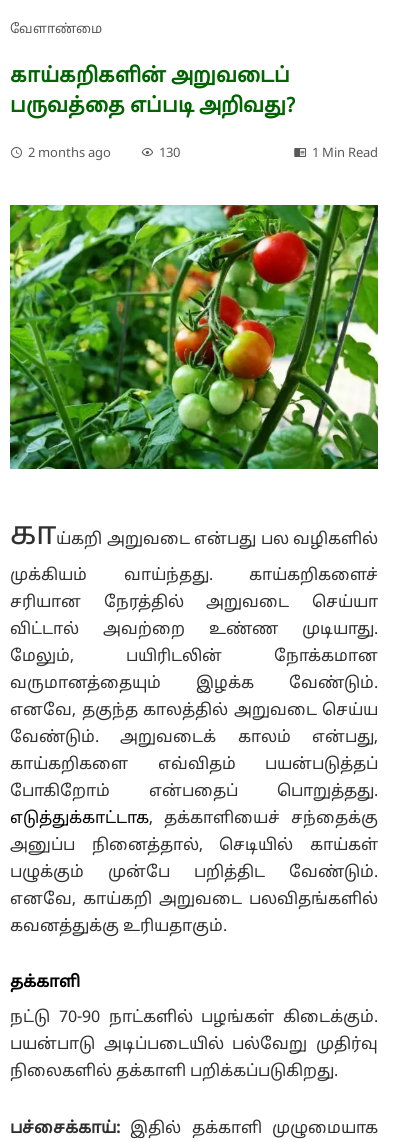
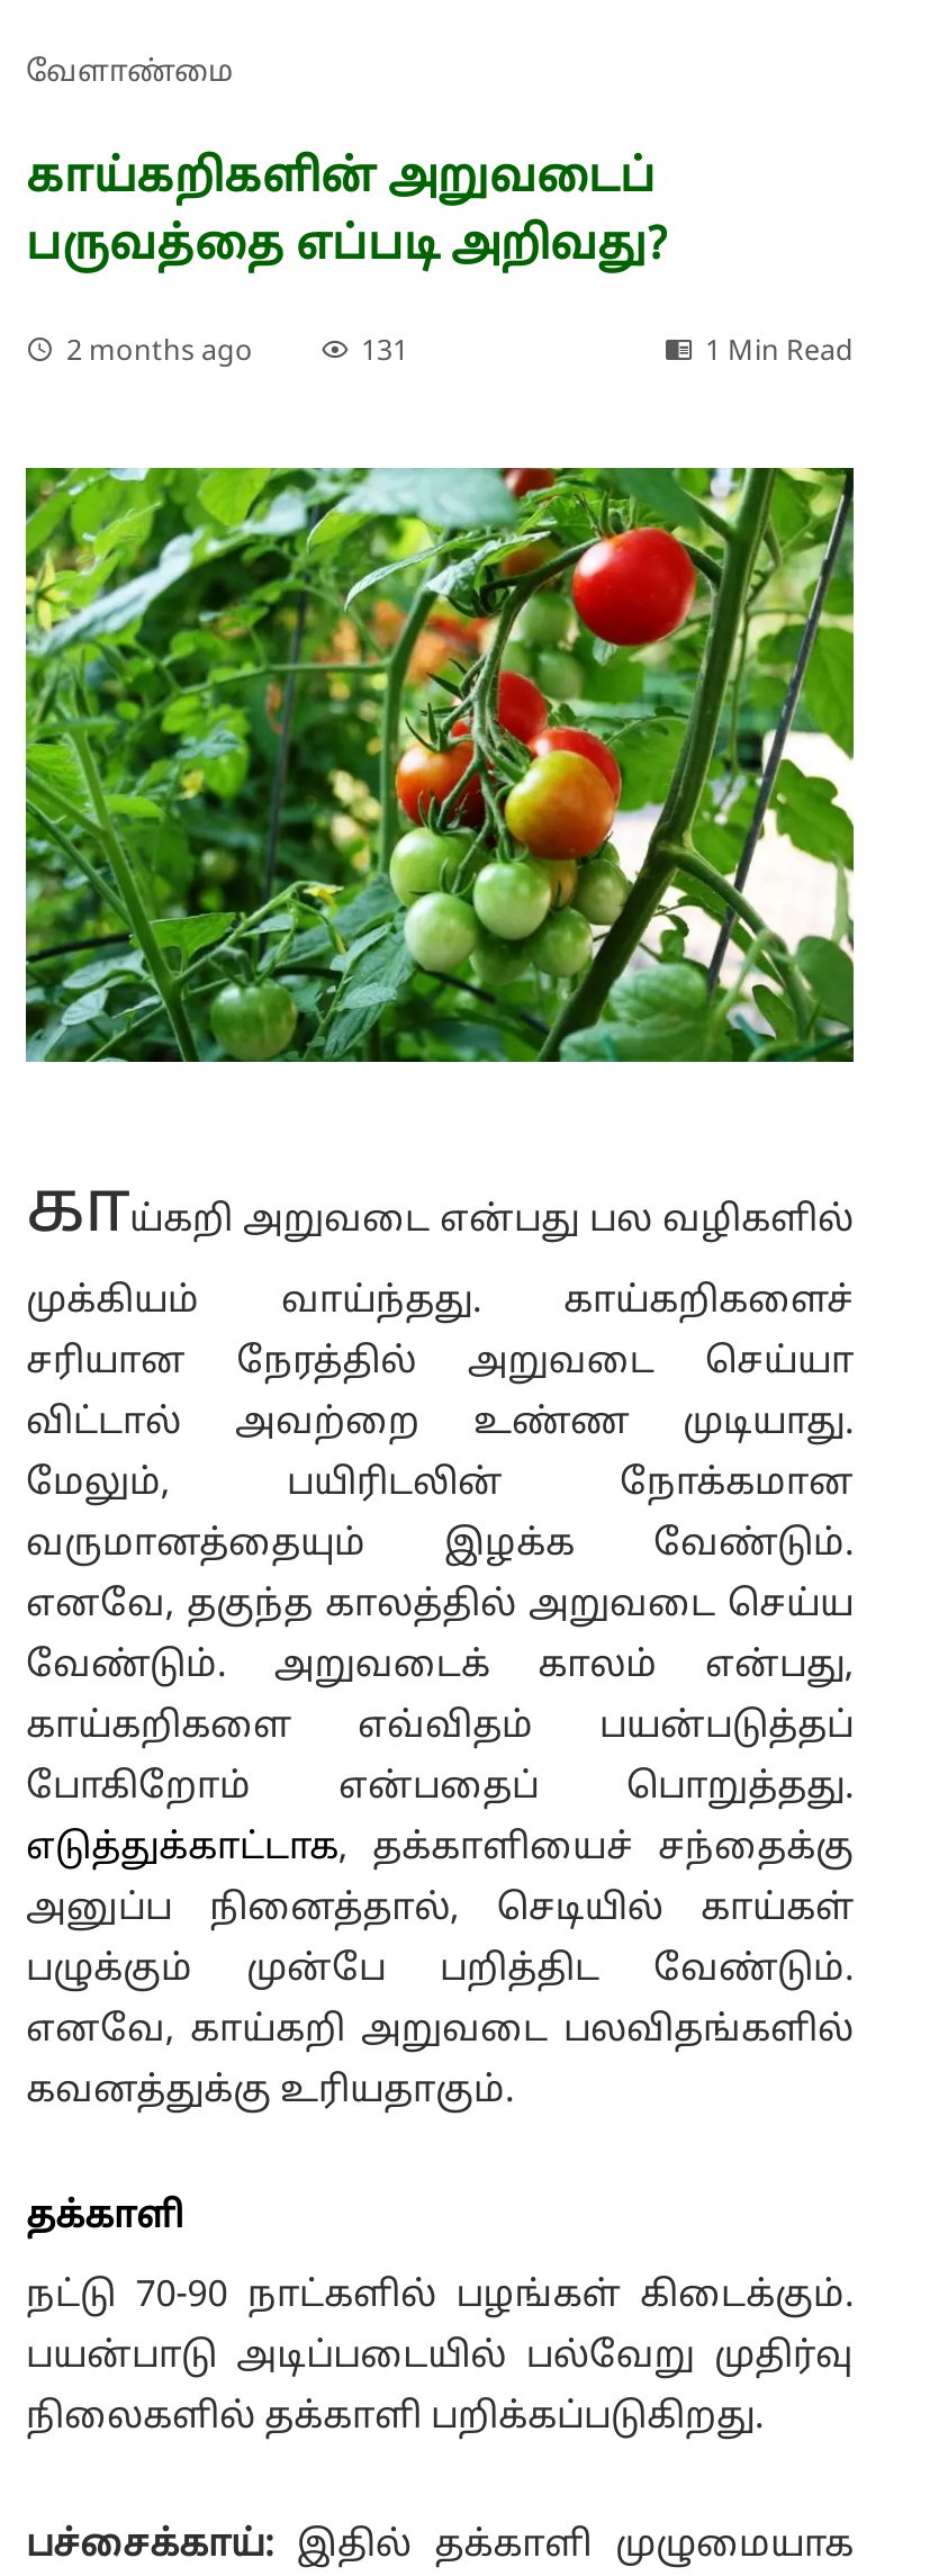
- 130
+ 131
